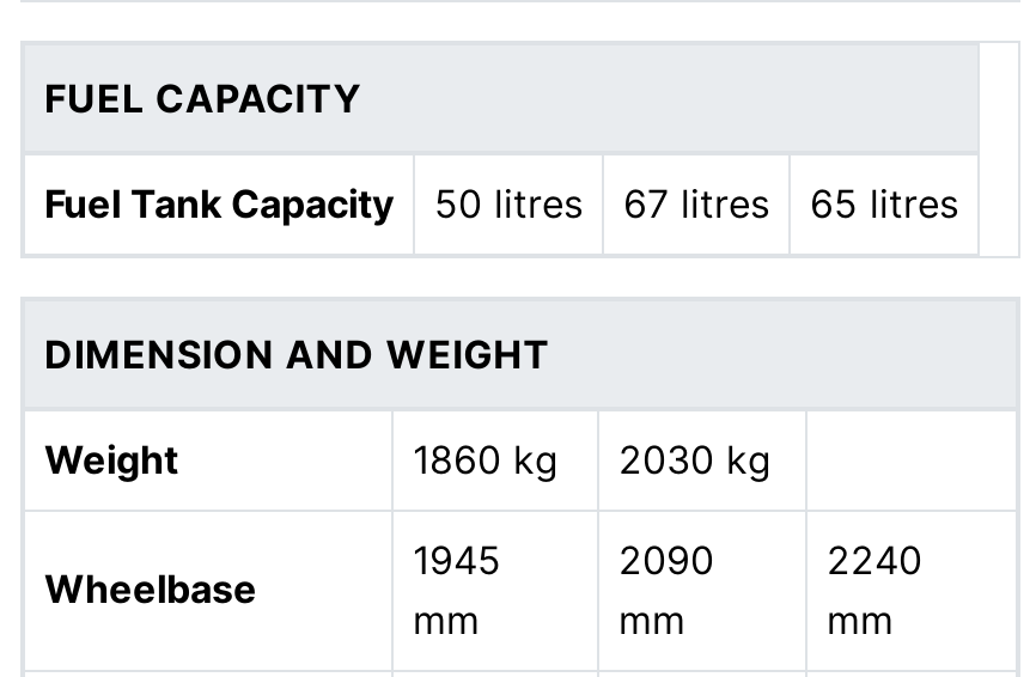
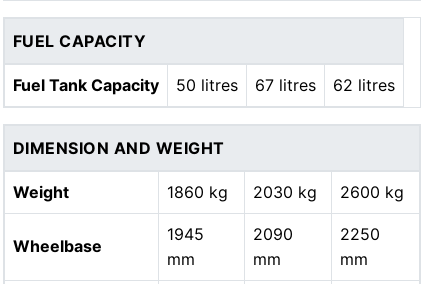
- Fuel Tank Capacity 50 litres 67 litres 65 litres
+ Fuel Tank Capacity 50 litres 67 litres 62 litres

+ 2600 kg

- 2240
+ 2250
